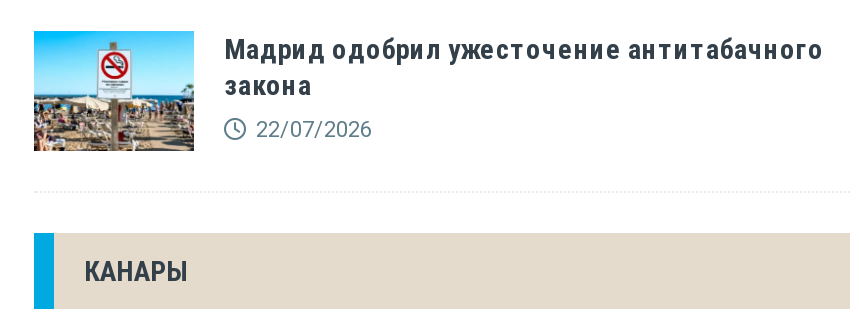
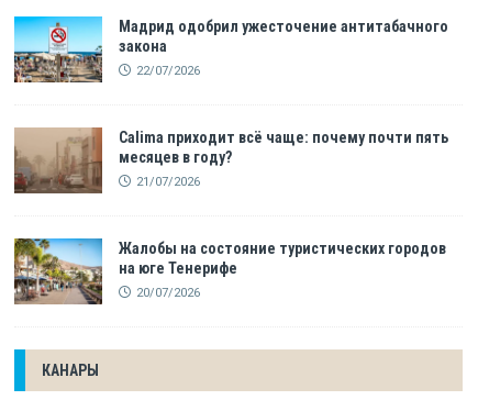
+ [image]
+ Calima приходит всё чаще: почему почти пять
+ месяцев в году?
+ 21/07/2026

+ [image]
+ Жалобы на состояние туристических городов
+ на юге Тенерифе
+ 20/07/2026
